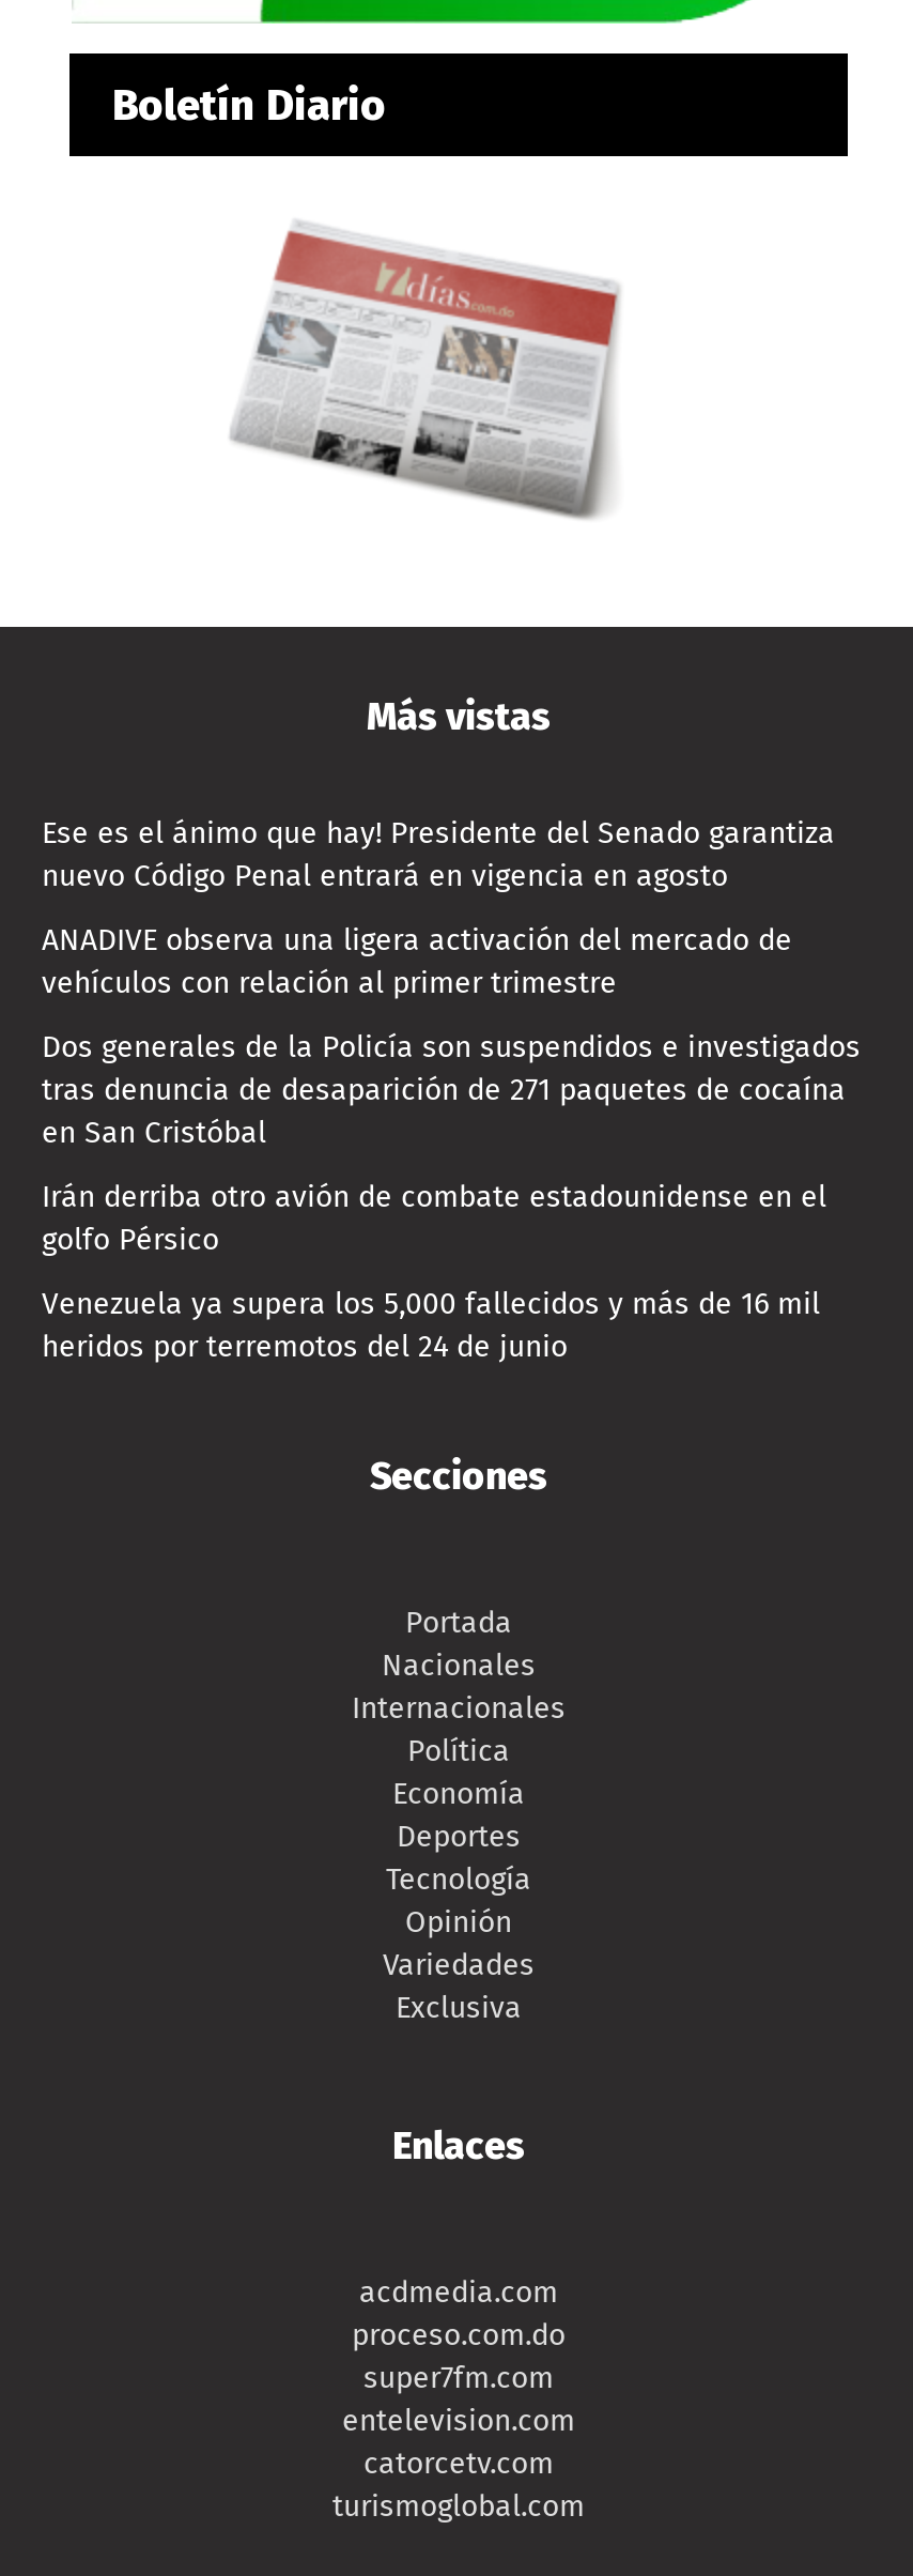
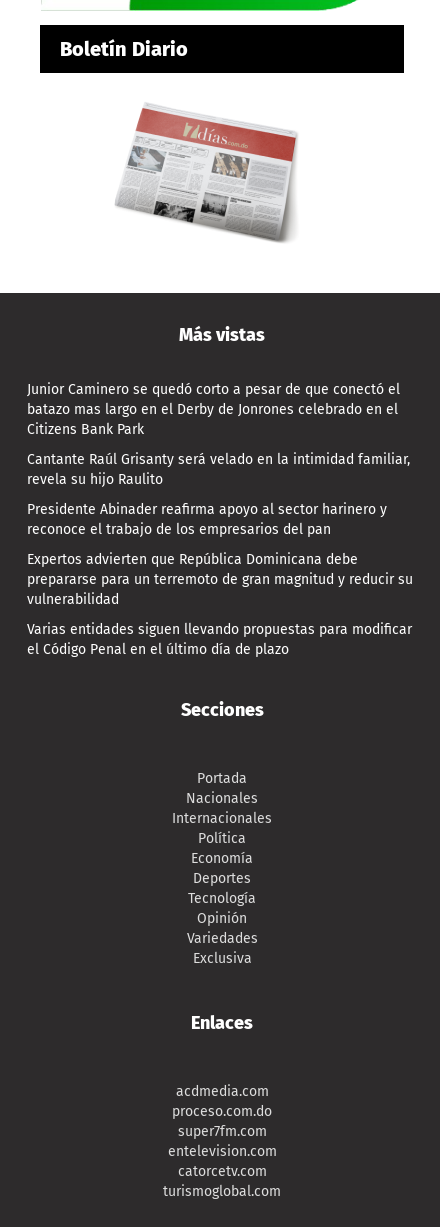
- Ese es el ánimo que hay! Presidente del Senado garantiza
- nuevo Código Penal entrará en vigencia en agosto
+ Junior Caminero se quedó corto a pesar de que conectó el
+ batazo mas largo en el Derby de Jonrones celebrado en el
+ Citizens Bank Park

- ANADIVE observa una ligera activación del mercado de
- vehículos con relación al primer trimestre
+ Cantante Raúl Grisanty será velado en la intimidad familiar,
+ revela su hijo Raulito

- Dos generales de la Policía son suspendidos e investigados
- tras denuncia de desaparición de 271 paquetes de cocaína
- en San Cristóbal
+ Presidente Abinader reafirma apoyo al sector harinero y
+ reconoce el trabajo de los empresarios del pan

- Irán derriba otro avión de combate estadounidense en el
- golfo Pérsico
+ Expertos advierten que República Dominicana debe
+ prepararse para un terremoto de gran magnitud y reducir su
+ vulnerabilidad

- Venezuela ya supera los 5,000 fallecidos y más de 16 mil
- heridos por terremotos del 24 de junio
+ Varias entidades siguen llevando propuestas para modificar
+ el Código Penal en el último día de plazo
